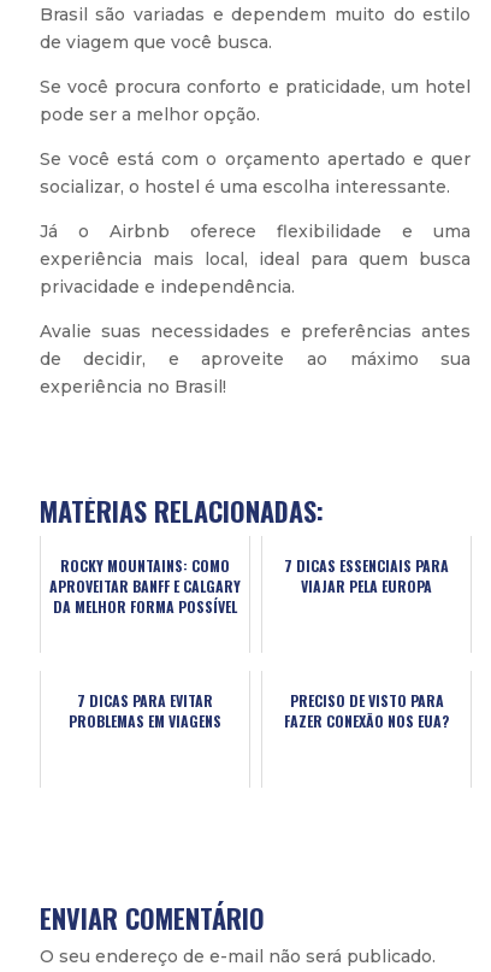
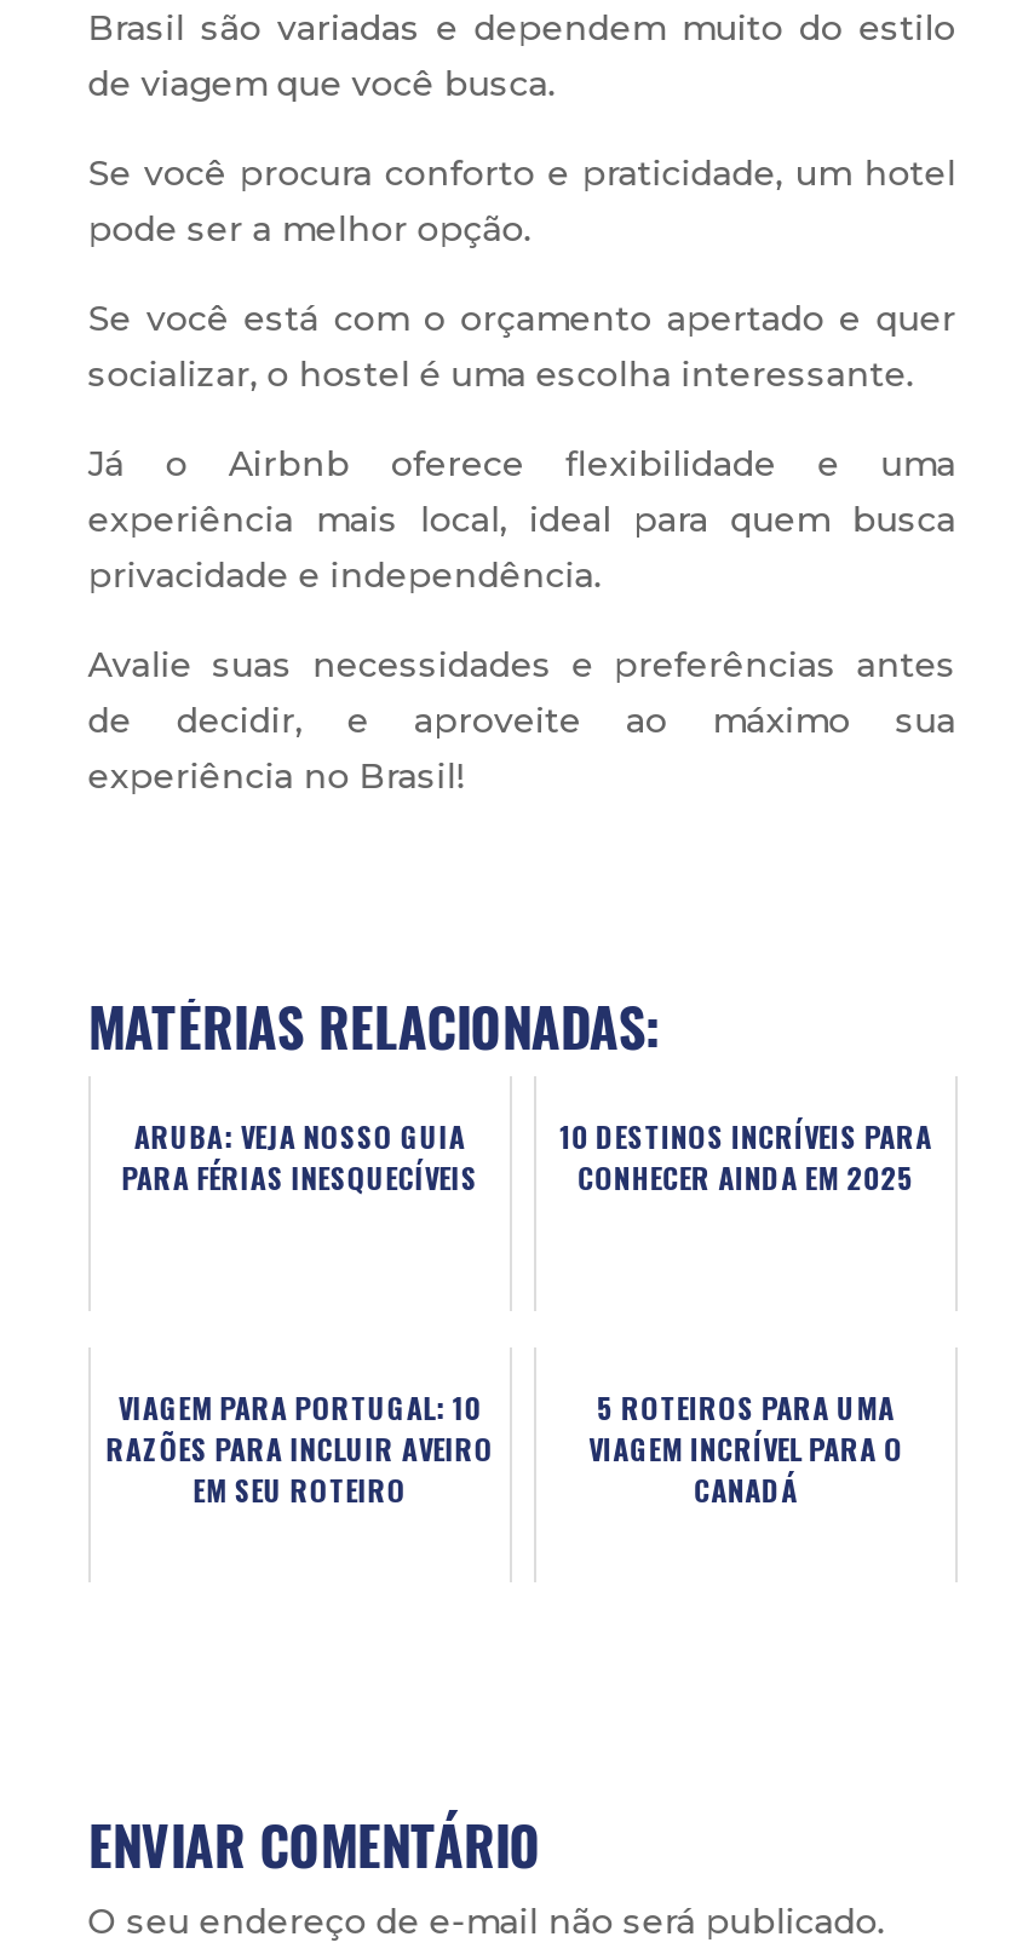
- ROCKY MOUNTAINS: COMO
- APROVEITAR BANFF E CALGARY
- DA MELHOR FORMA POSSÍVEL
+ ARUBA: VEJA NOSSO GUIA
+ PARA FÉRIAS INESQUECÍVEIS

- 7 DICAS ESSENCIAIS PARA
- VIAJAR PELA EUROPA
+ 10 DESTINOS INCRÍVEIS PARA
+ CONHECER AINDA EM 2025

- 7 DICAS PARA EVITAR
- PROBLEMAS EM VIAGENS
+ VIAGEM PARA PORTUGAL: 10
+ RAZÕES PARA INCLUIR AVEIRO
+ EM SEU ROTEIRO

- PRECISO DE VISTO PARA
- FAZER CONEXÃO NOS EUA?
+ 5 ROTEIROS PARA UMA
+ VIAGEM INCRÍVEL PARA O
+ CANADÁ
